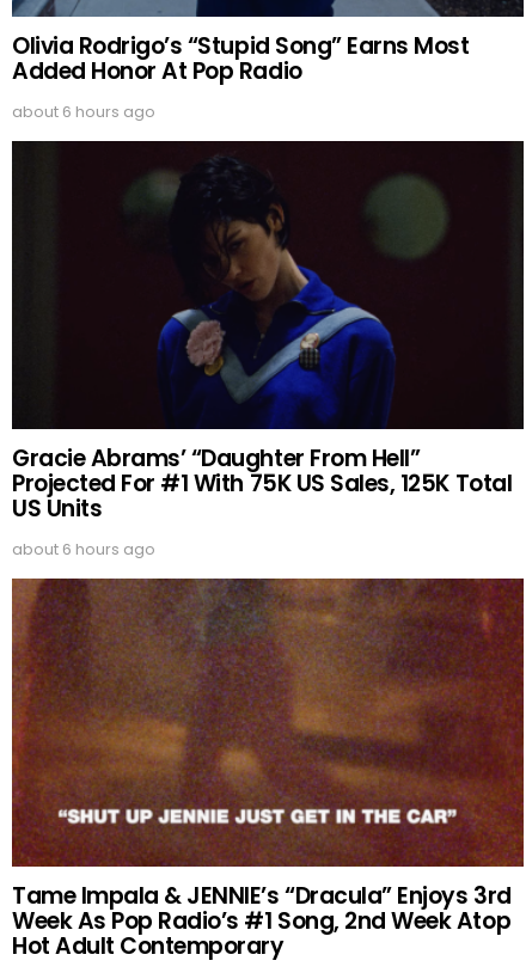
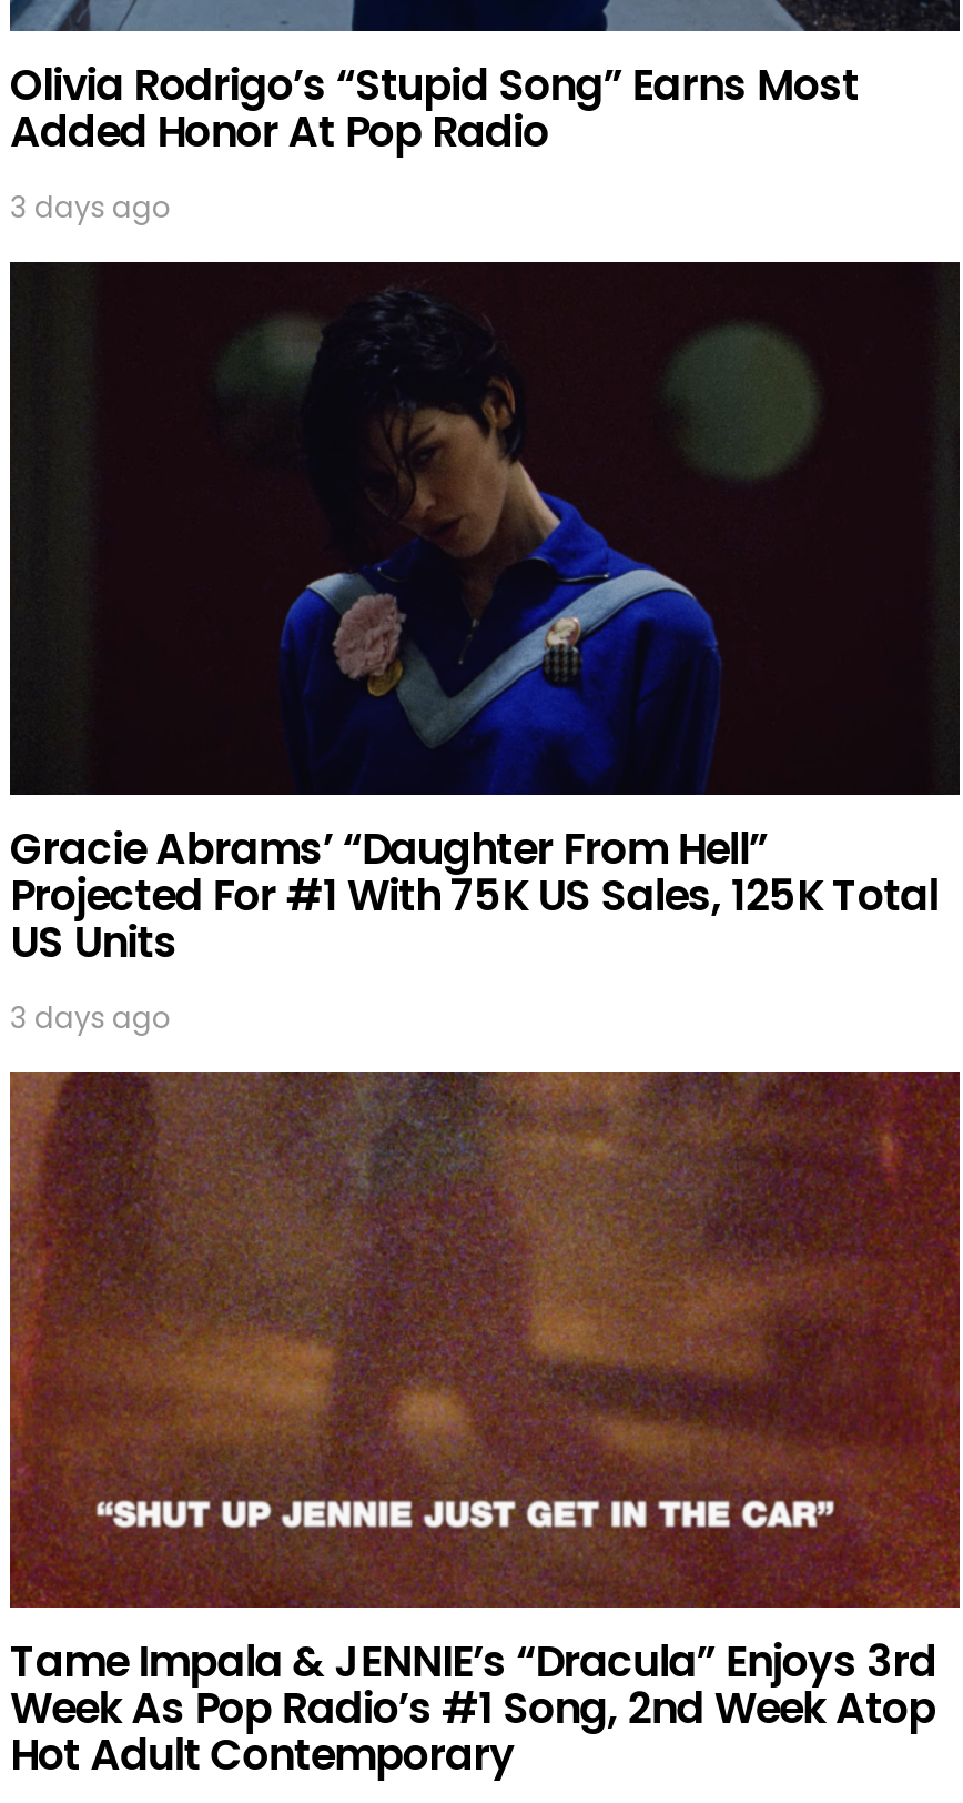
- about 6 hours ago
+ 3 days ago

- about 6 hours ago
+ 3 days ago
